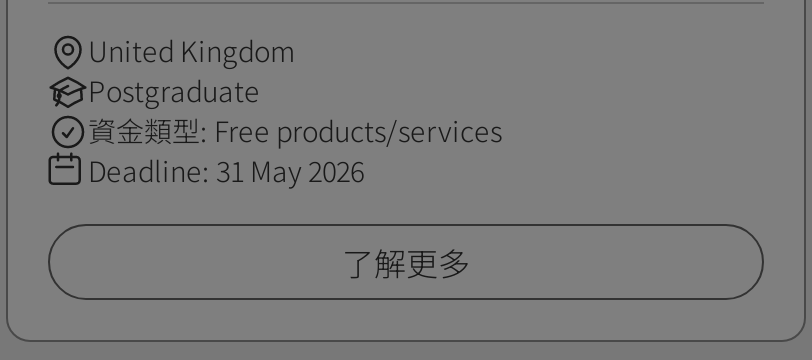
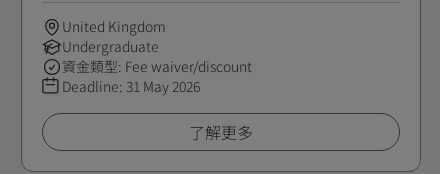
- Postgraduate
- 資金類型: Free products/services
+ Undergraduate
+ 資金類型: Fee waiver/discount
